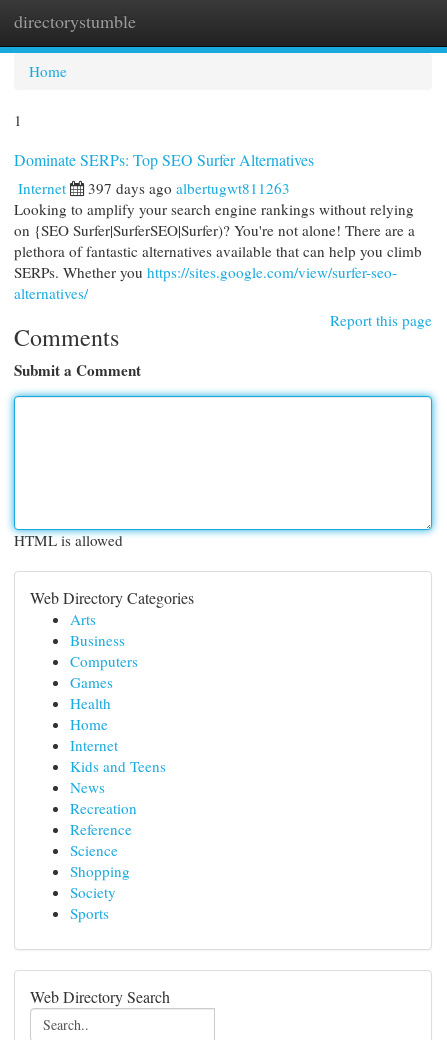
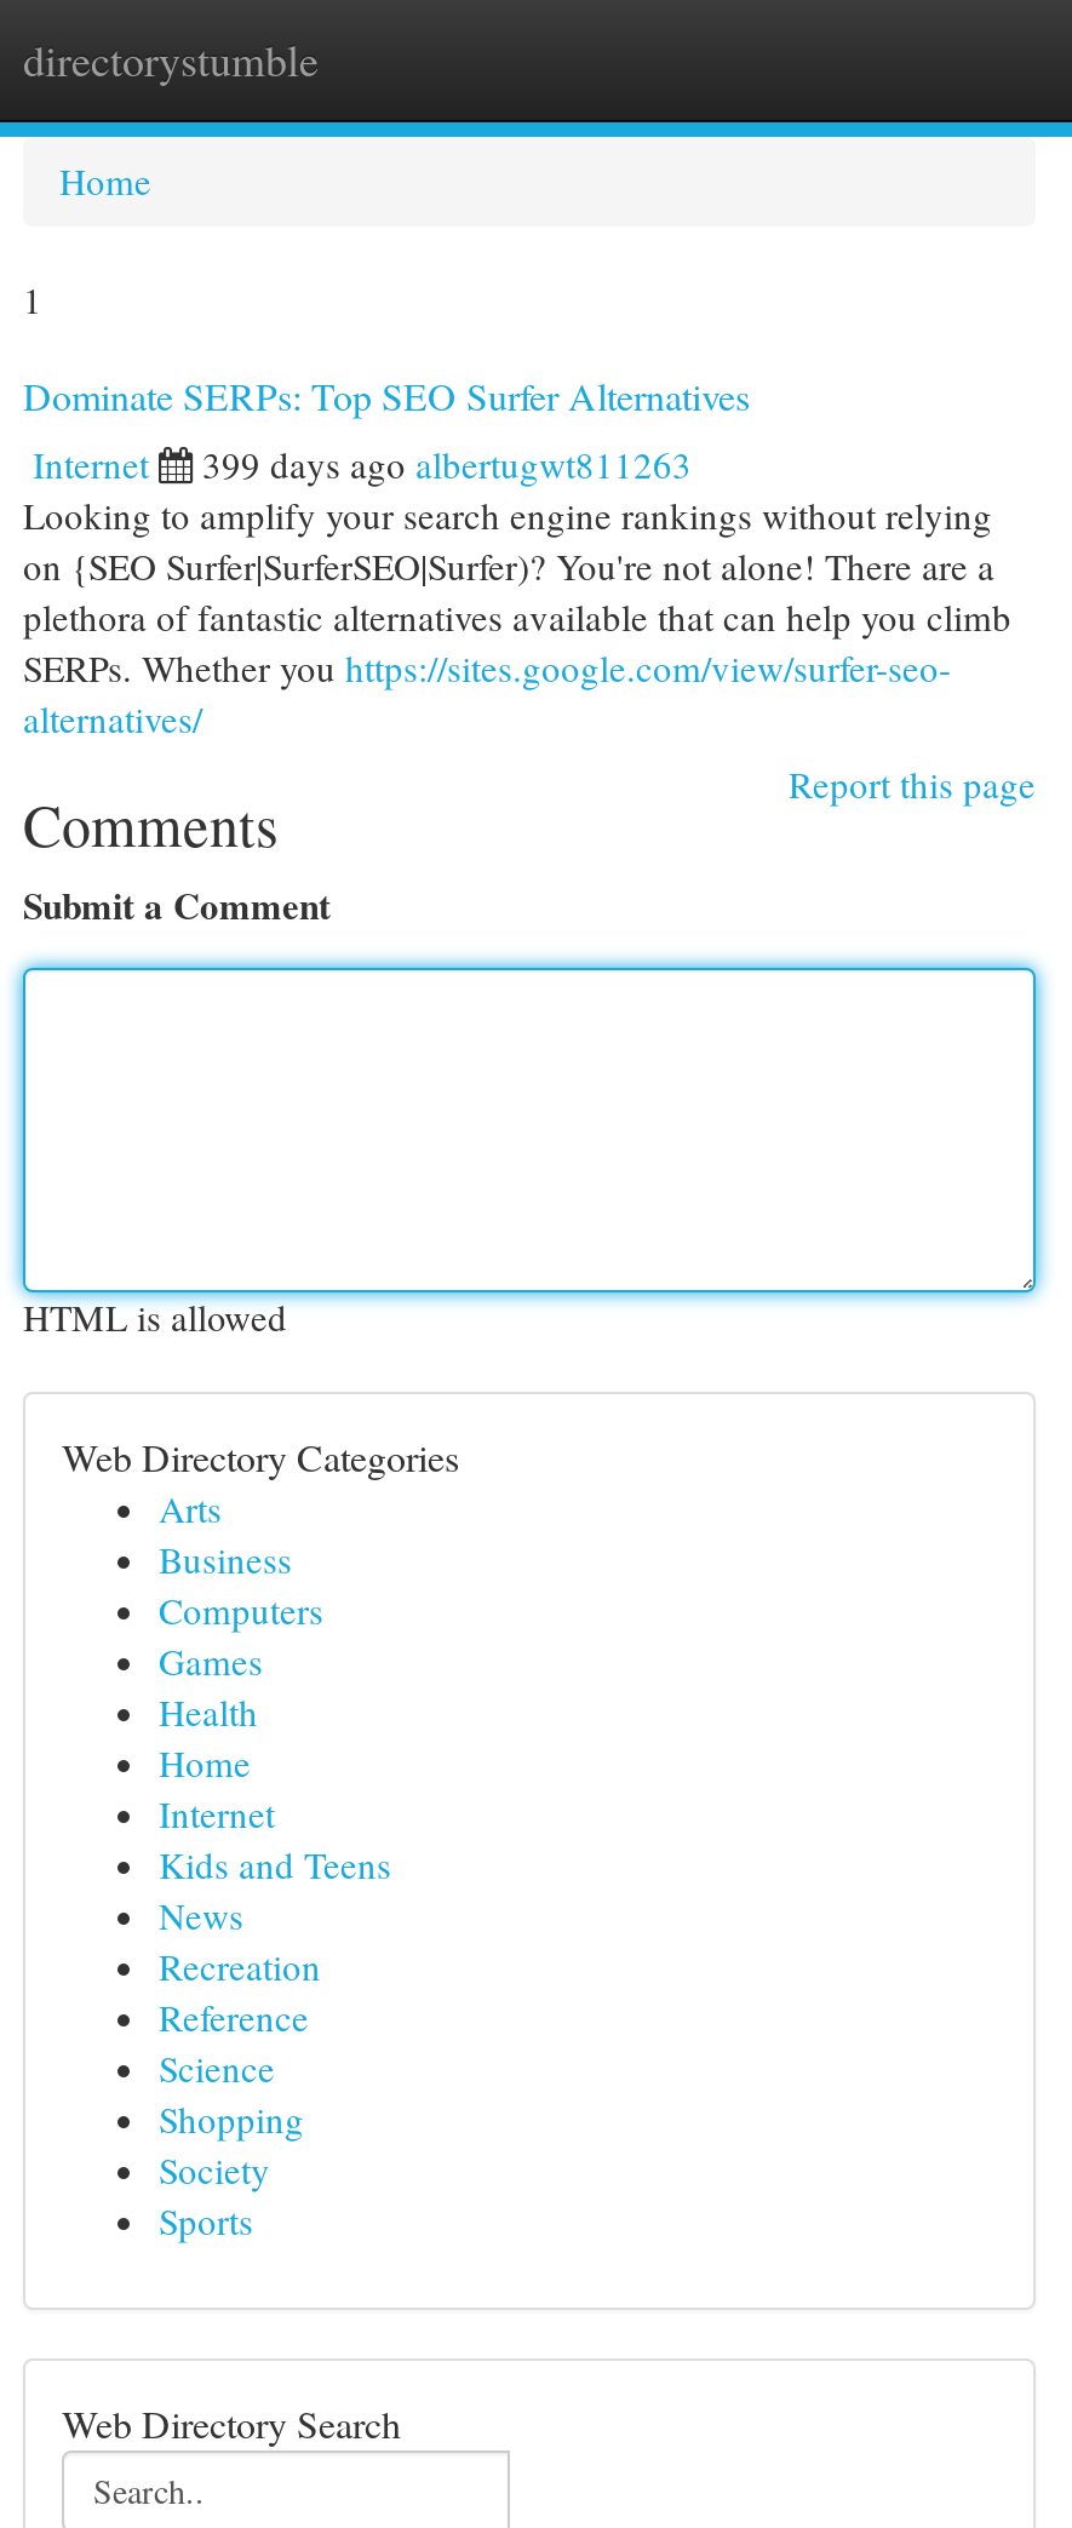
- 397 days ago albertugwt811263
+ 399 days ago albertugwt811263
